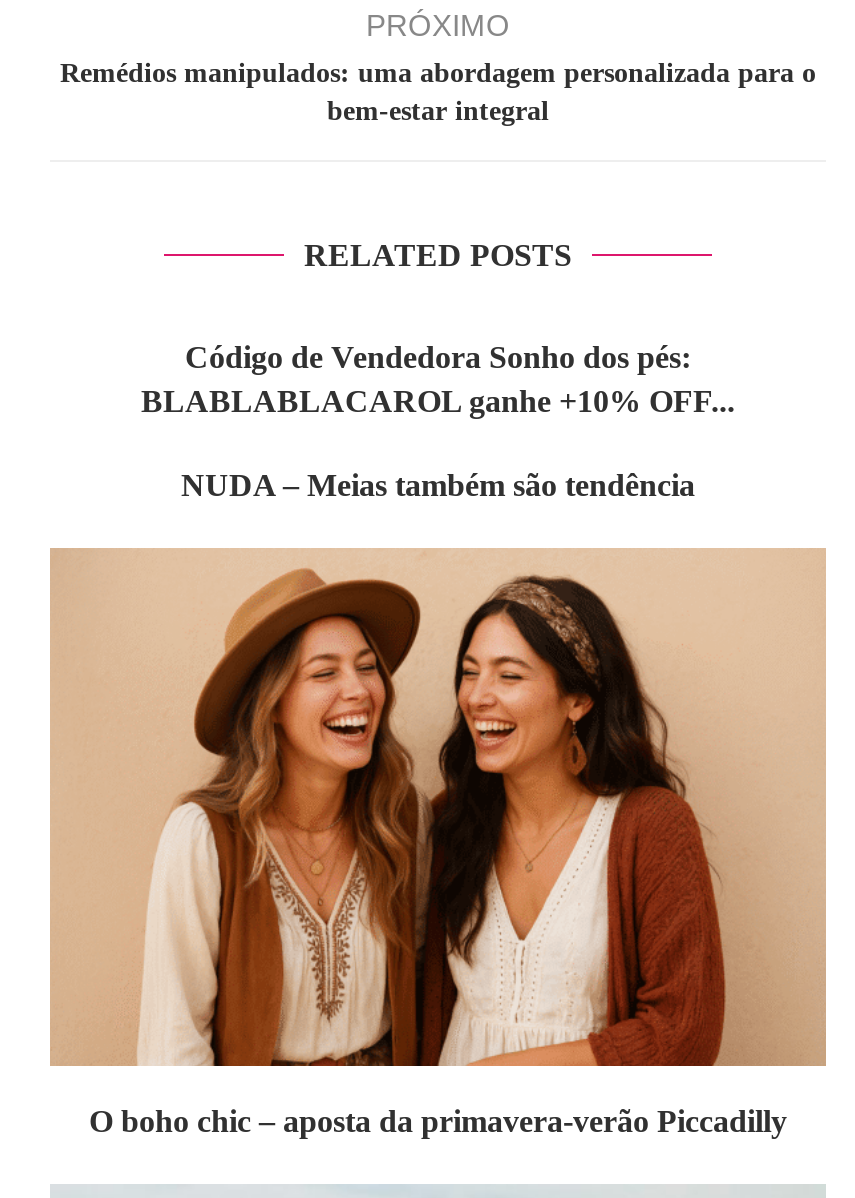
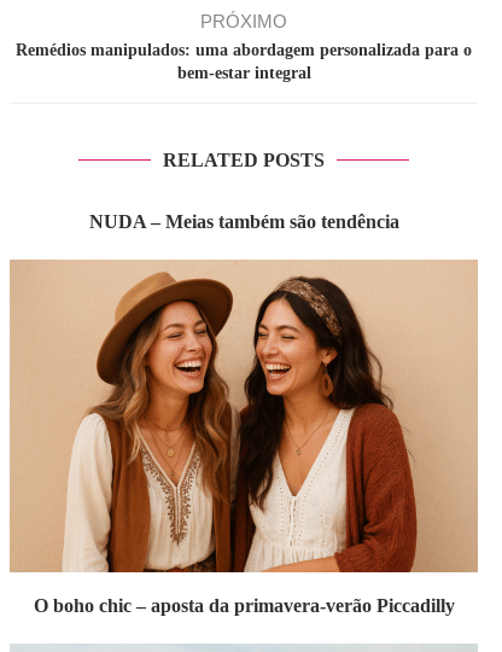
- Código de Vendedora Sonho dos pés:
- BLABLABLACAROL ganhe +10% OFF...
